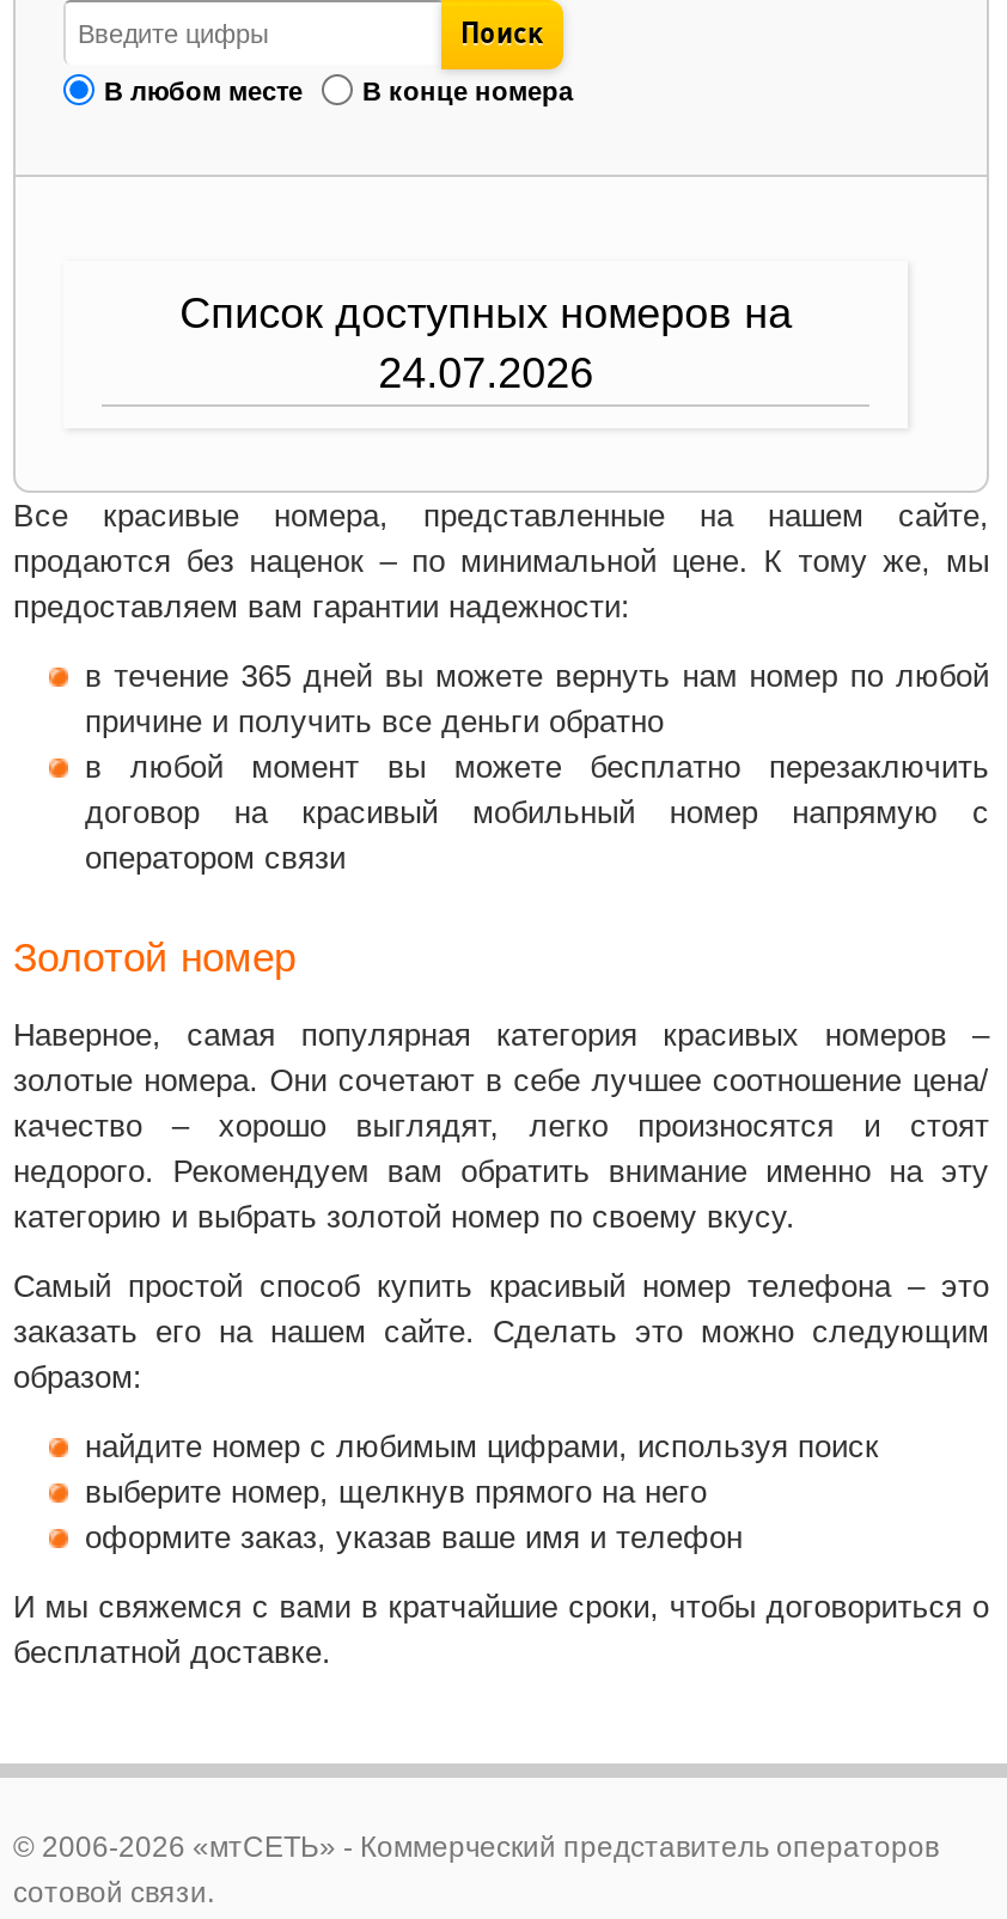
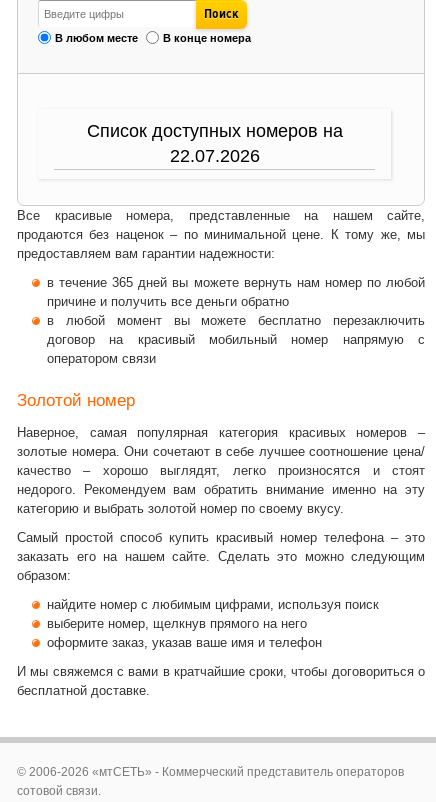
- 24.07.2026
+ 22.07.2026
